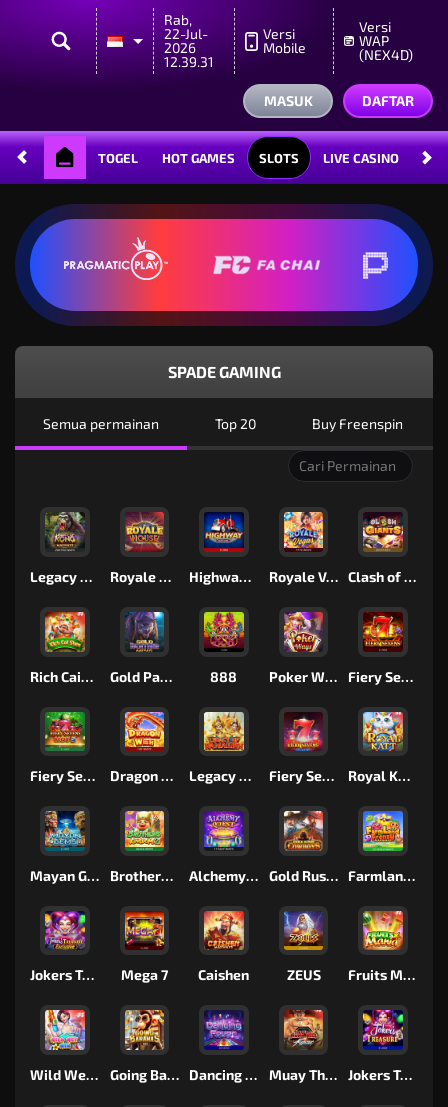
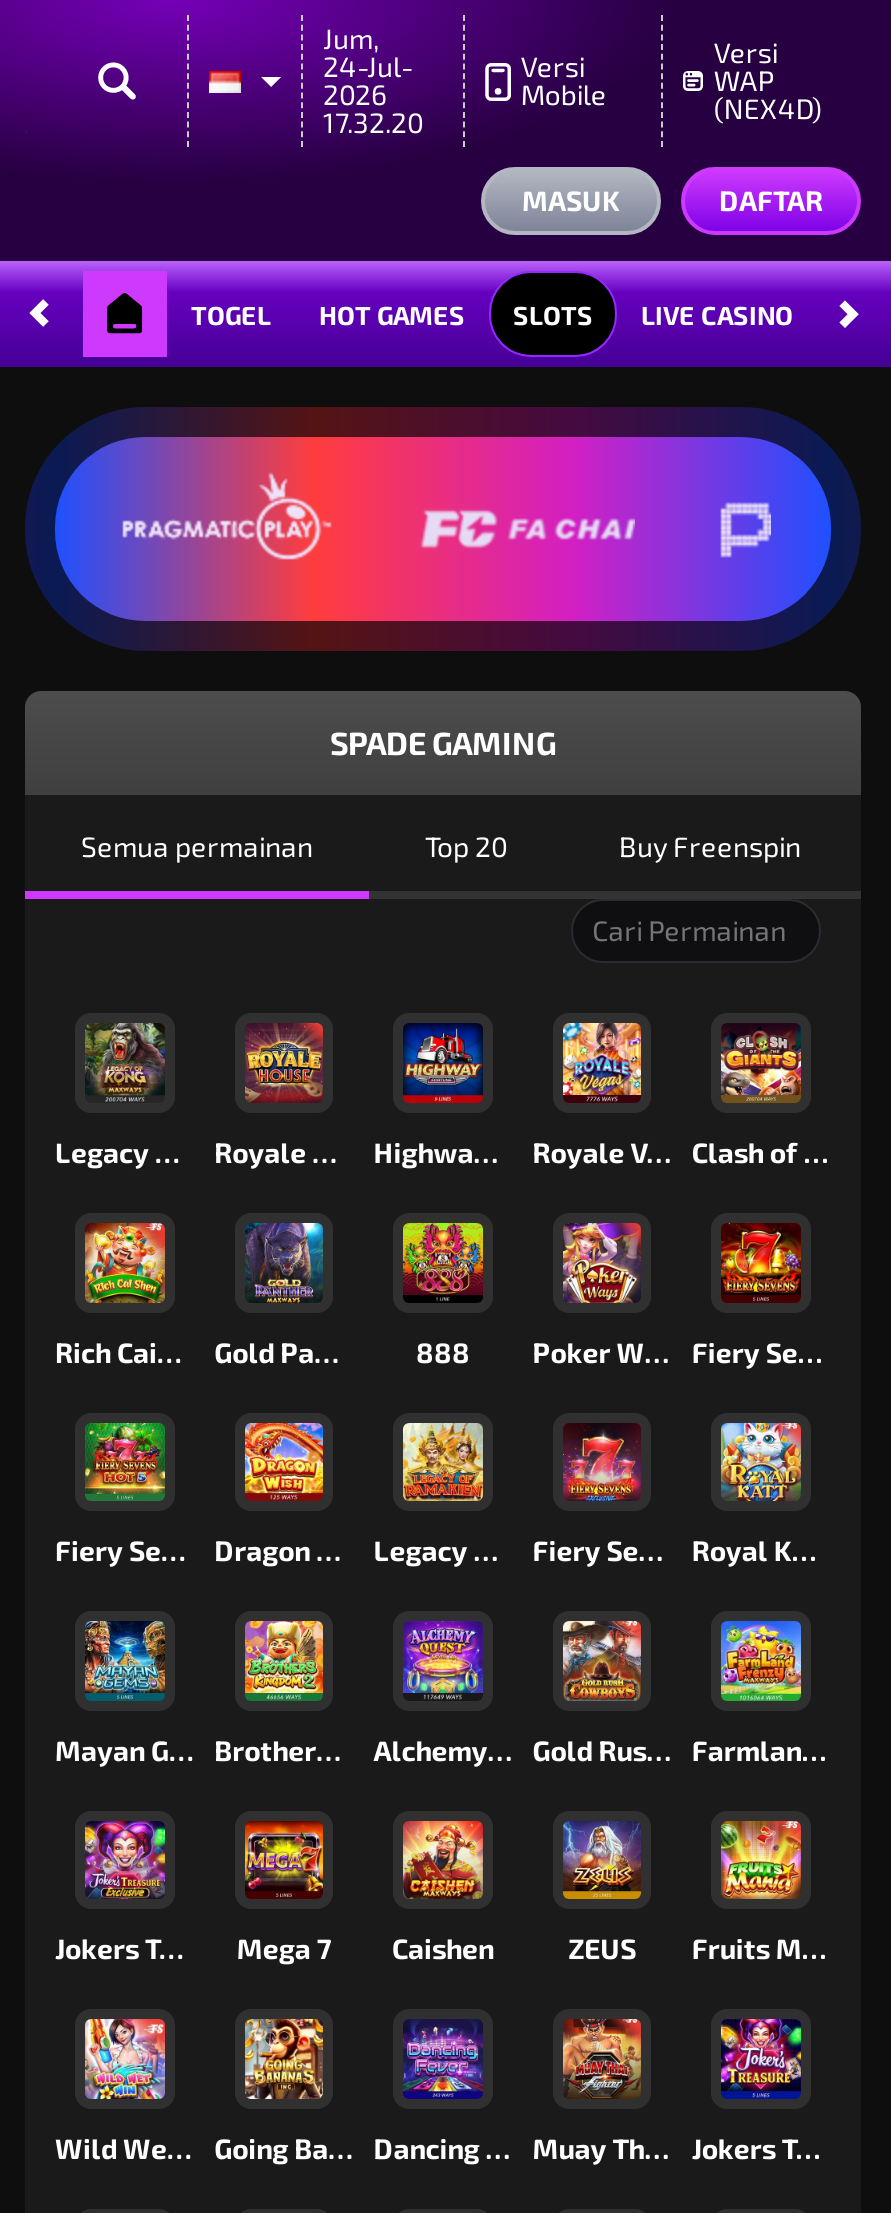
- Rab,
- 22-Jul-
+ Jum,
+ 24-Jul-

- 12.39.31
+ 17.32.20
